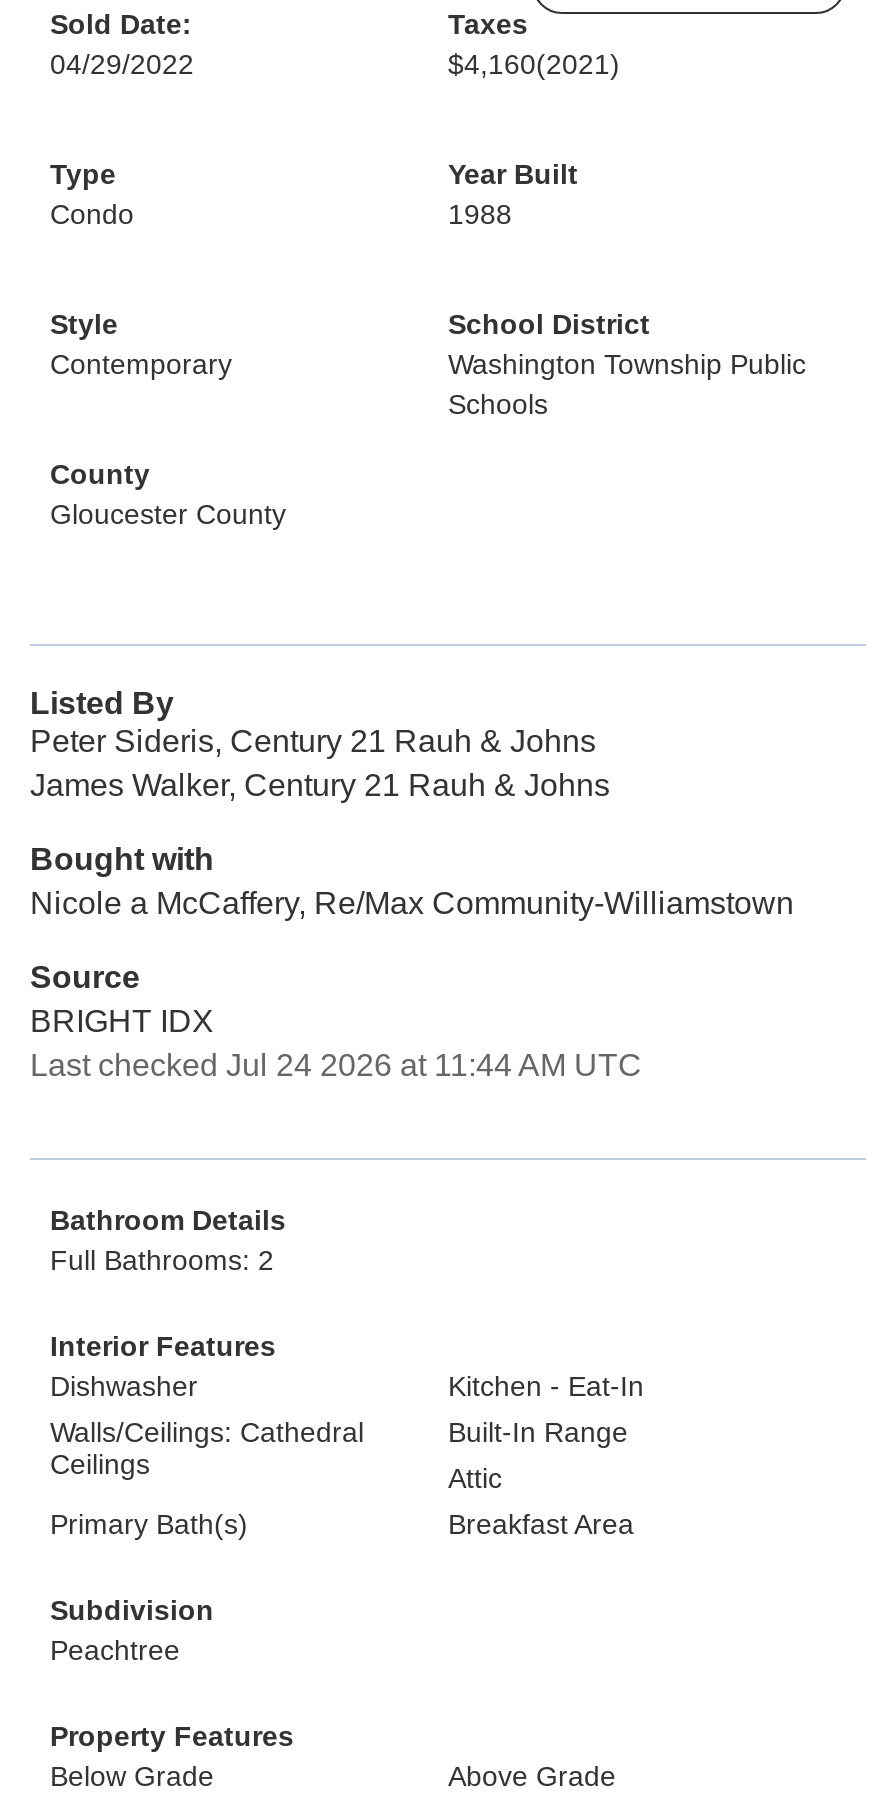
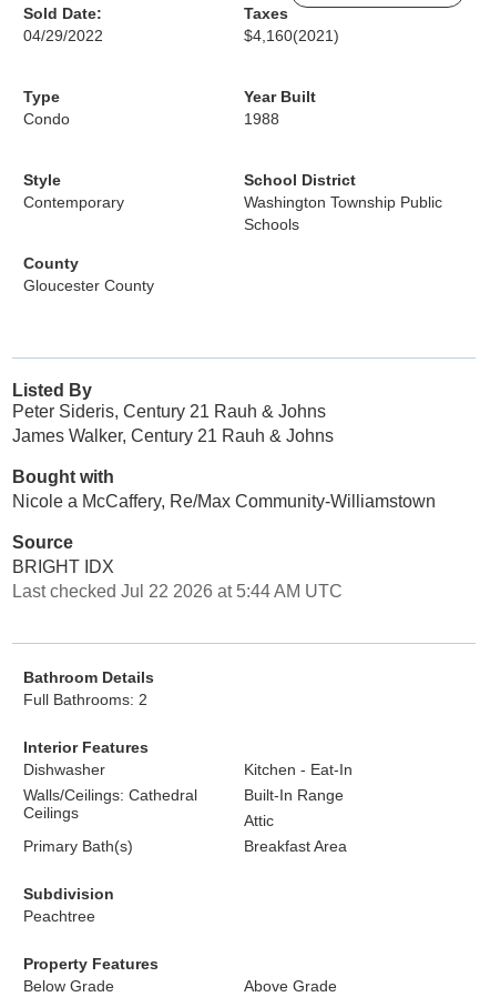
- Last checked Jul 24 2026 at 11:44 AM UTC
+ Last checked Jul 22 2026 at 5:44 AM UTC
